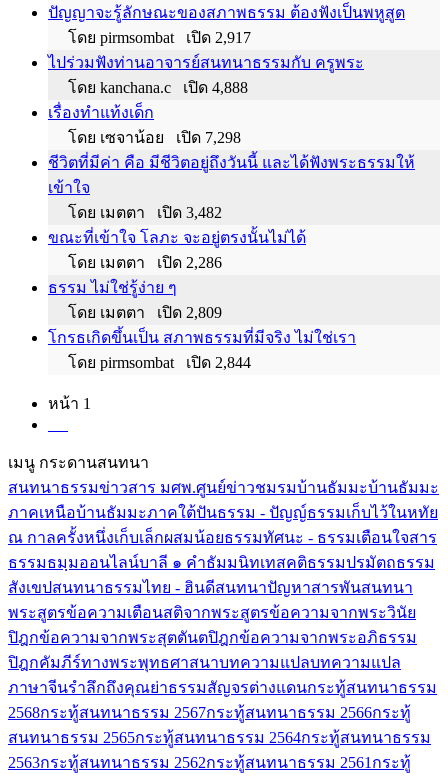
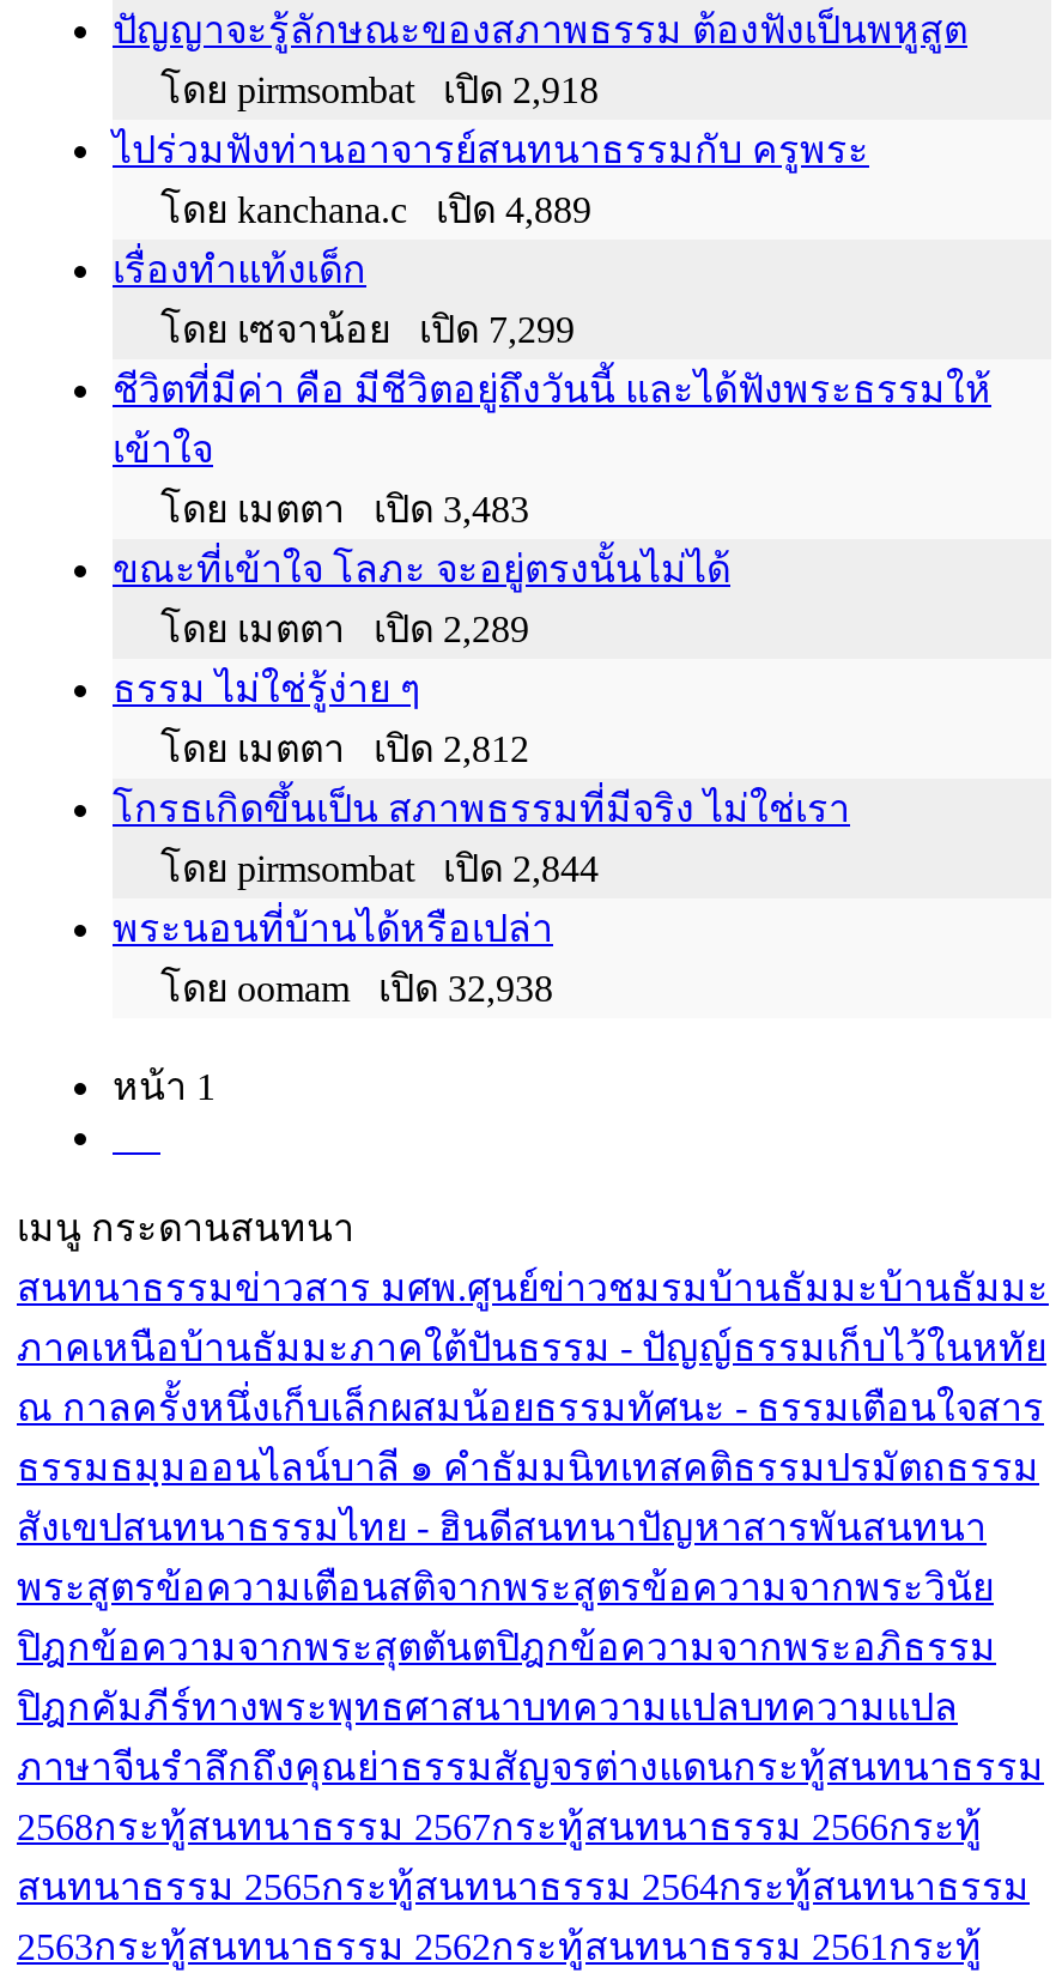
- โดย pirmsombat เปิด 2,917
+ โดย pirmsombat เปิด 2,918

- โดย kanchana.c เปิด 4,888
+ โดย kanchana.c เปิด 4,889

- โดย เซจาน้อย เปิด 7,298
+ โดย เซจาน้อย เปิด 7,299

- โดย เมตตา เปิด 3,482
+ โดย เมตตา เปิด 3,483

- โดย เมตตา เปิด 2,286
+ โดย เมตตา เปิด 2,289

- โดย เมตตา เปิด 2,809
+ โดย เมตตา เปิด 2,812

+ พระนอนที่บ้านได้หรือเปล่า
+ โดย oomam เปิด 32,938
